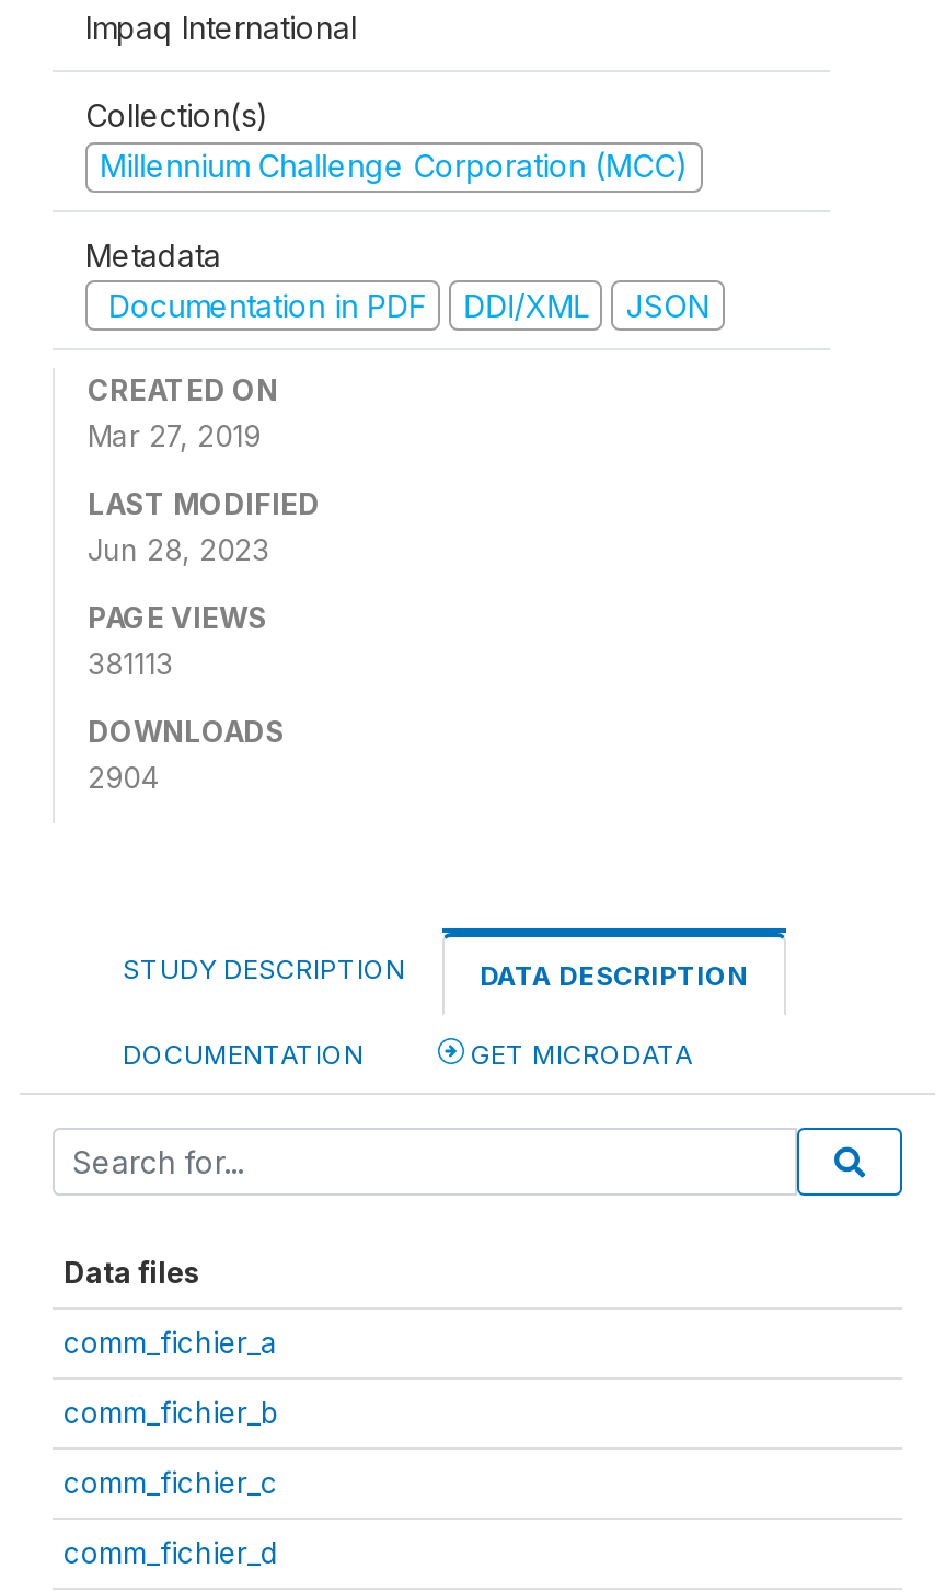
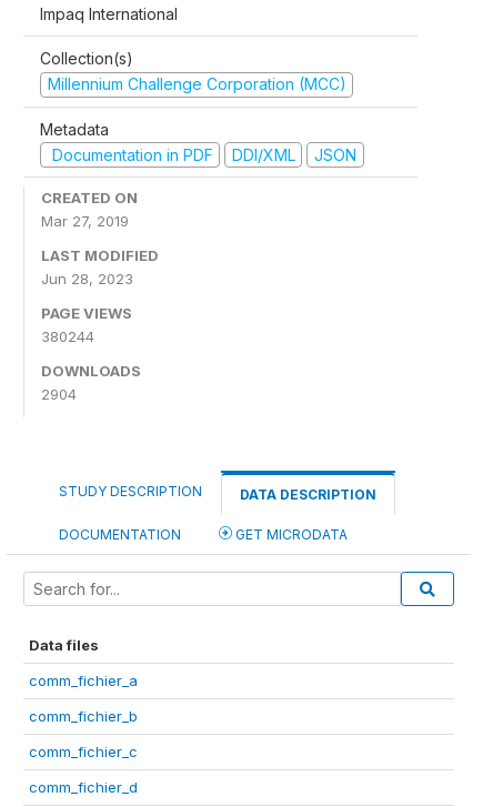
- 381113
+ 380244
